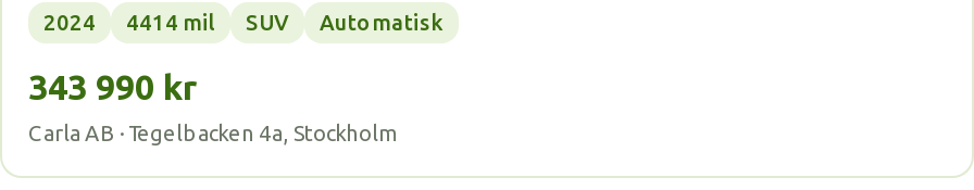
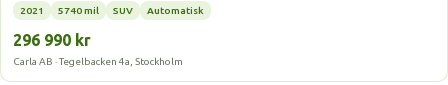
- 2024
- 4414 mil
+ 2021
+ 5740 mil

- 343 990 kr
+ 296 990 kr
